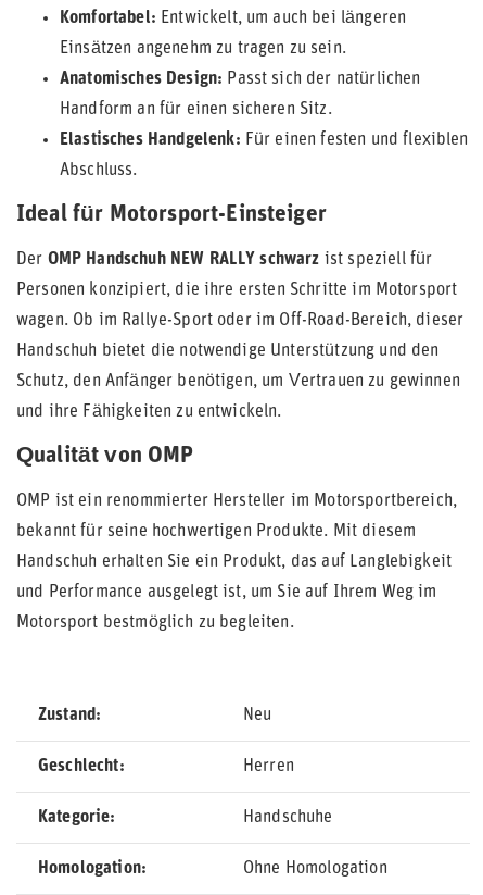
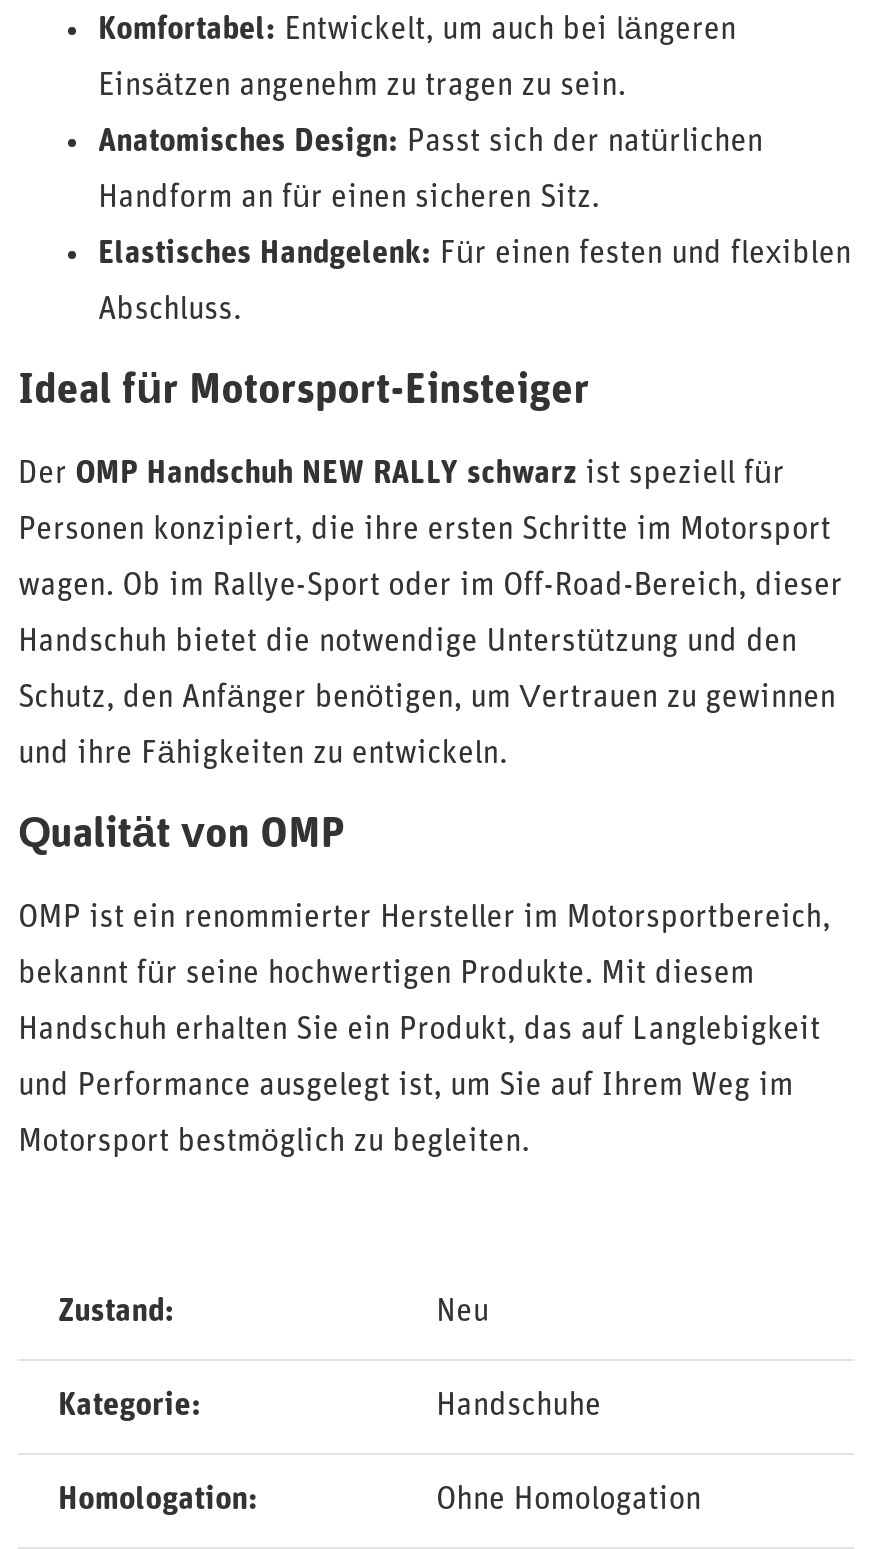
- Geschlecht
- Herren
